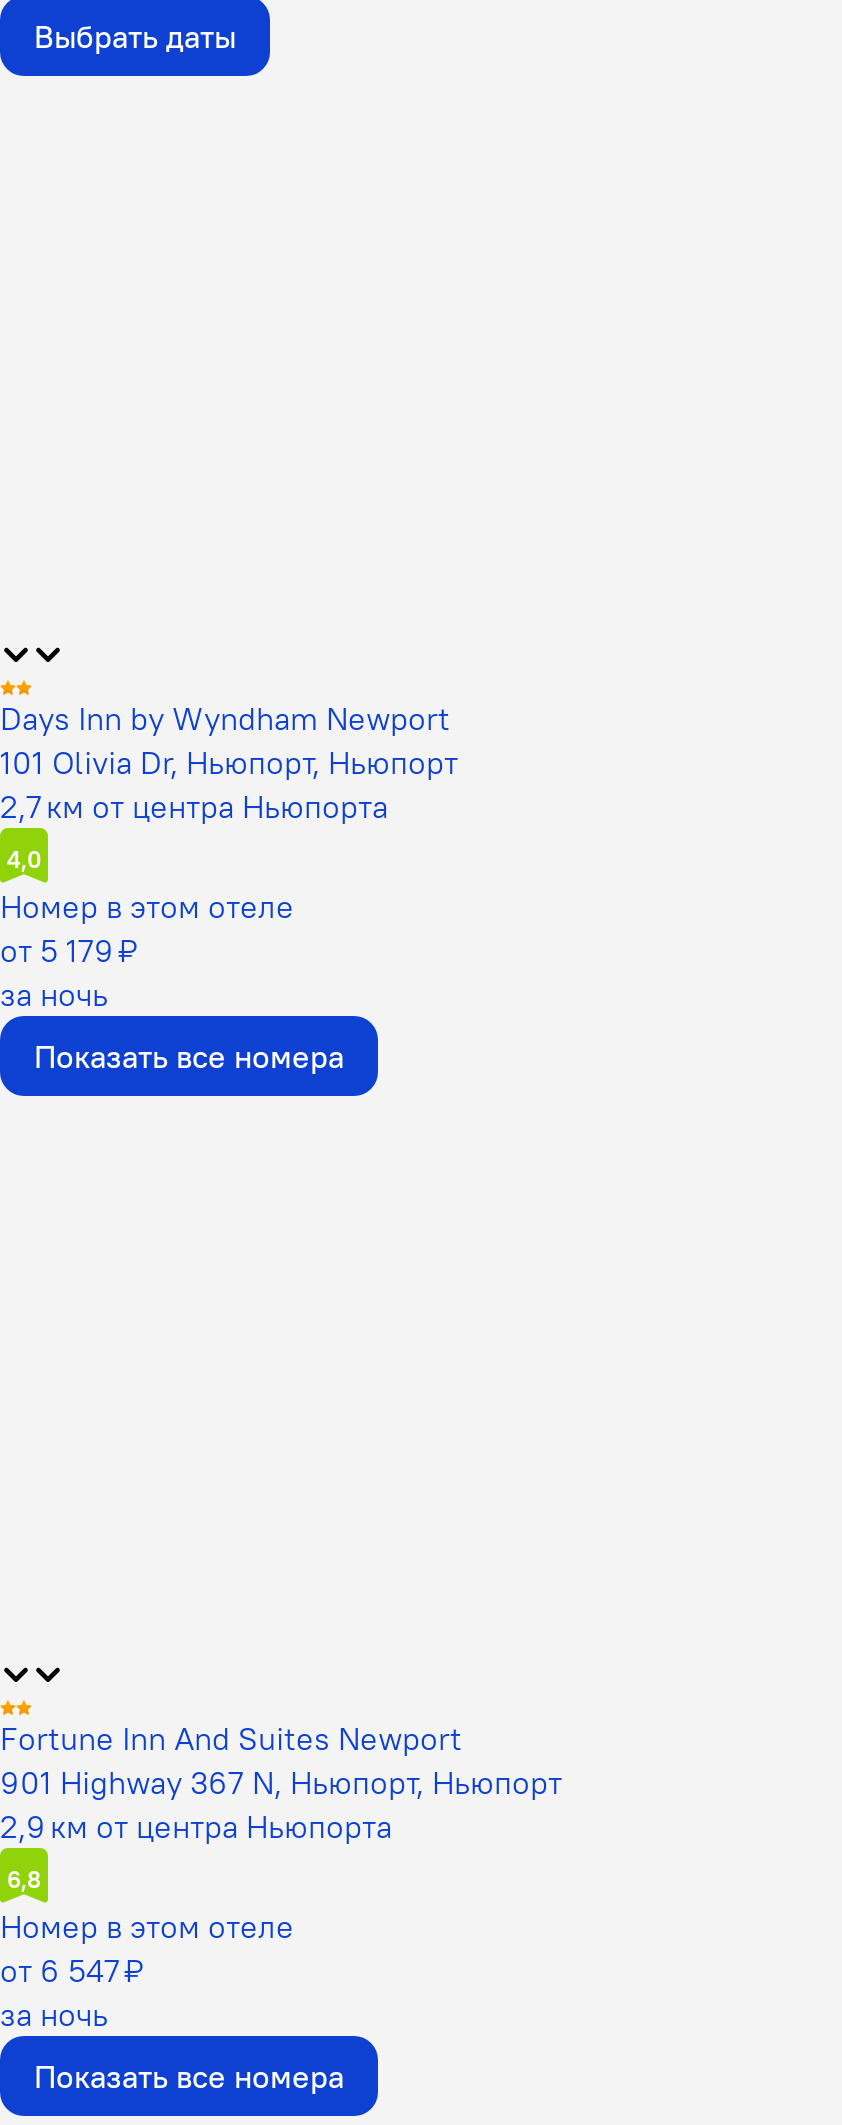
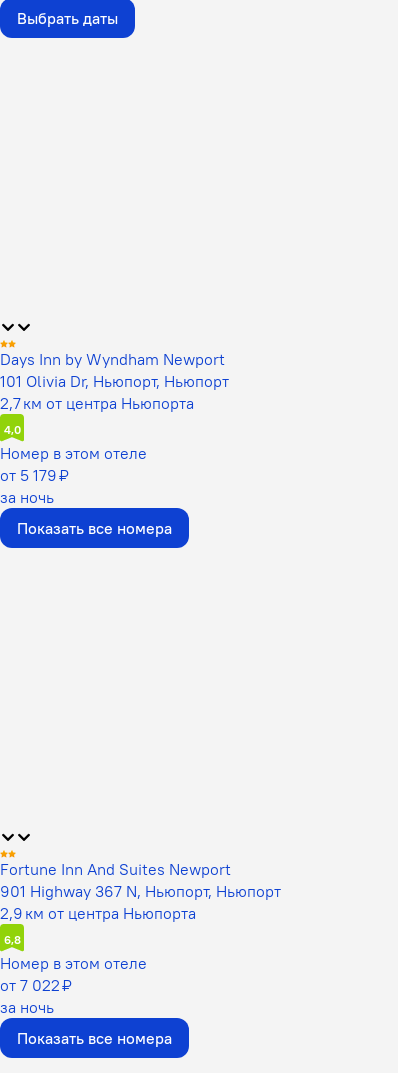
- от 6 547 ₽
+ от 7 022 ₽
